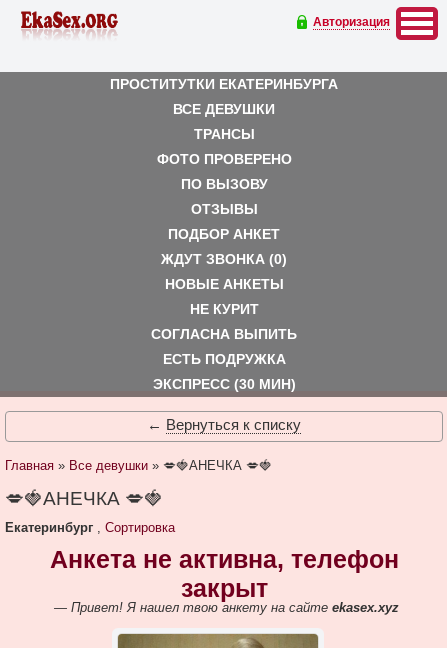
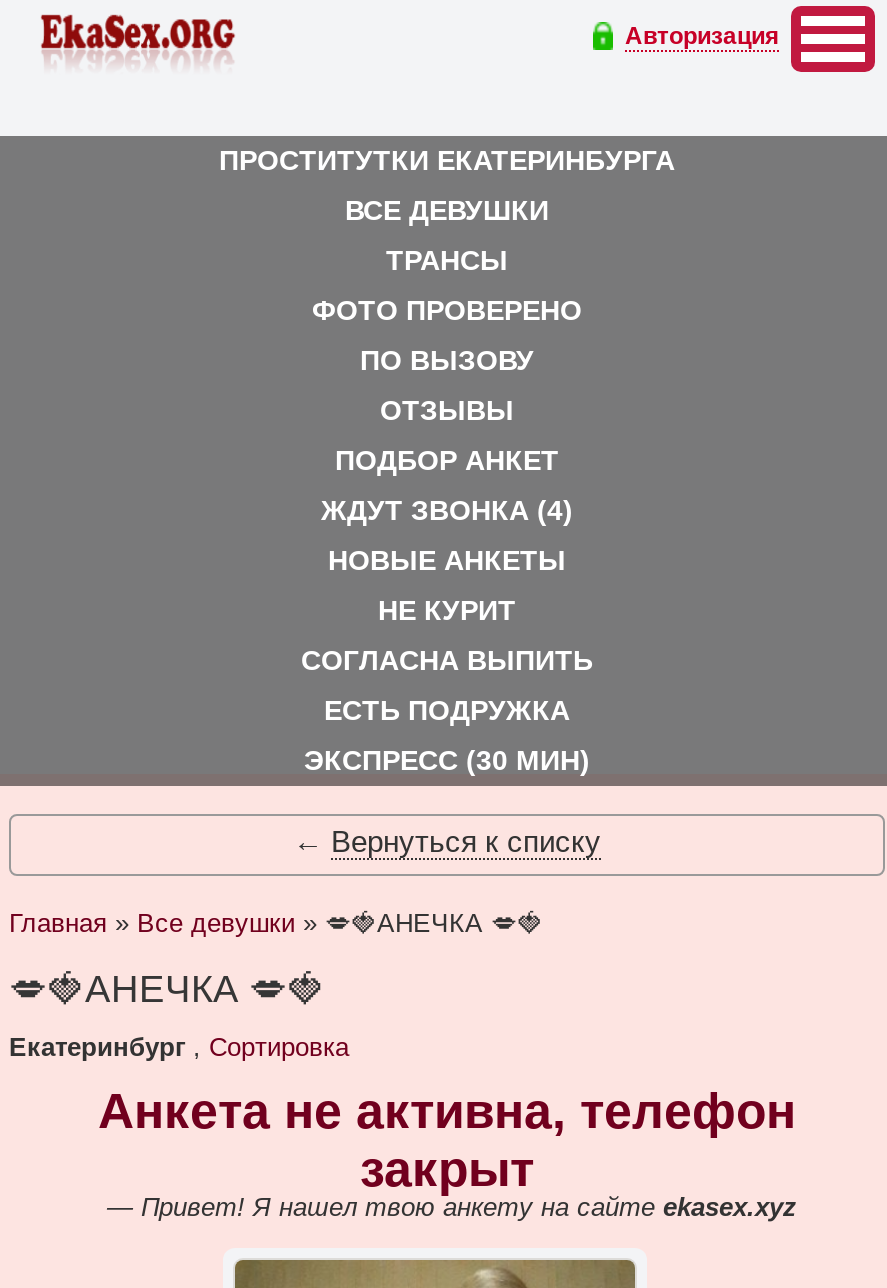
- ЖДУТ ЗВОНКА (0)
+ ЖДУТ ЗВОНКА (4)
